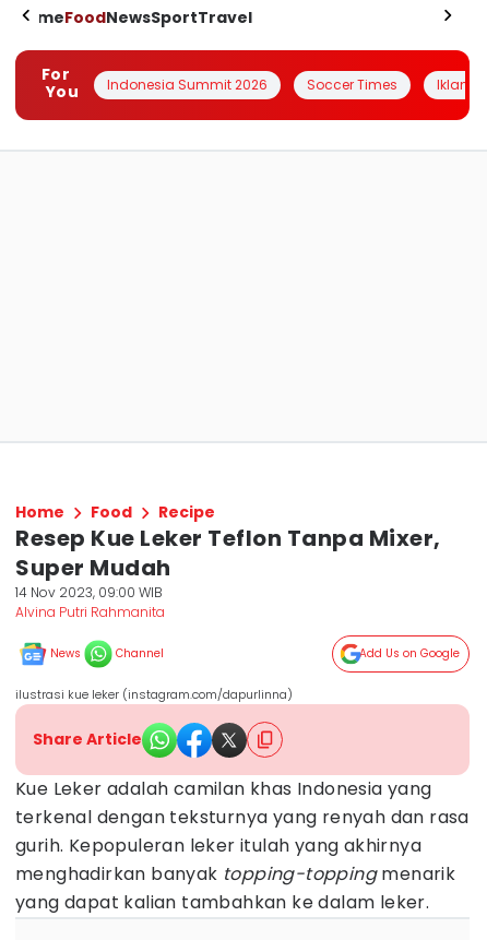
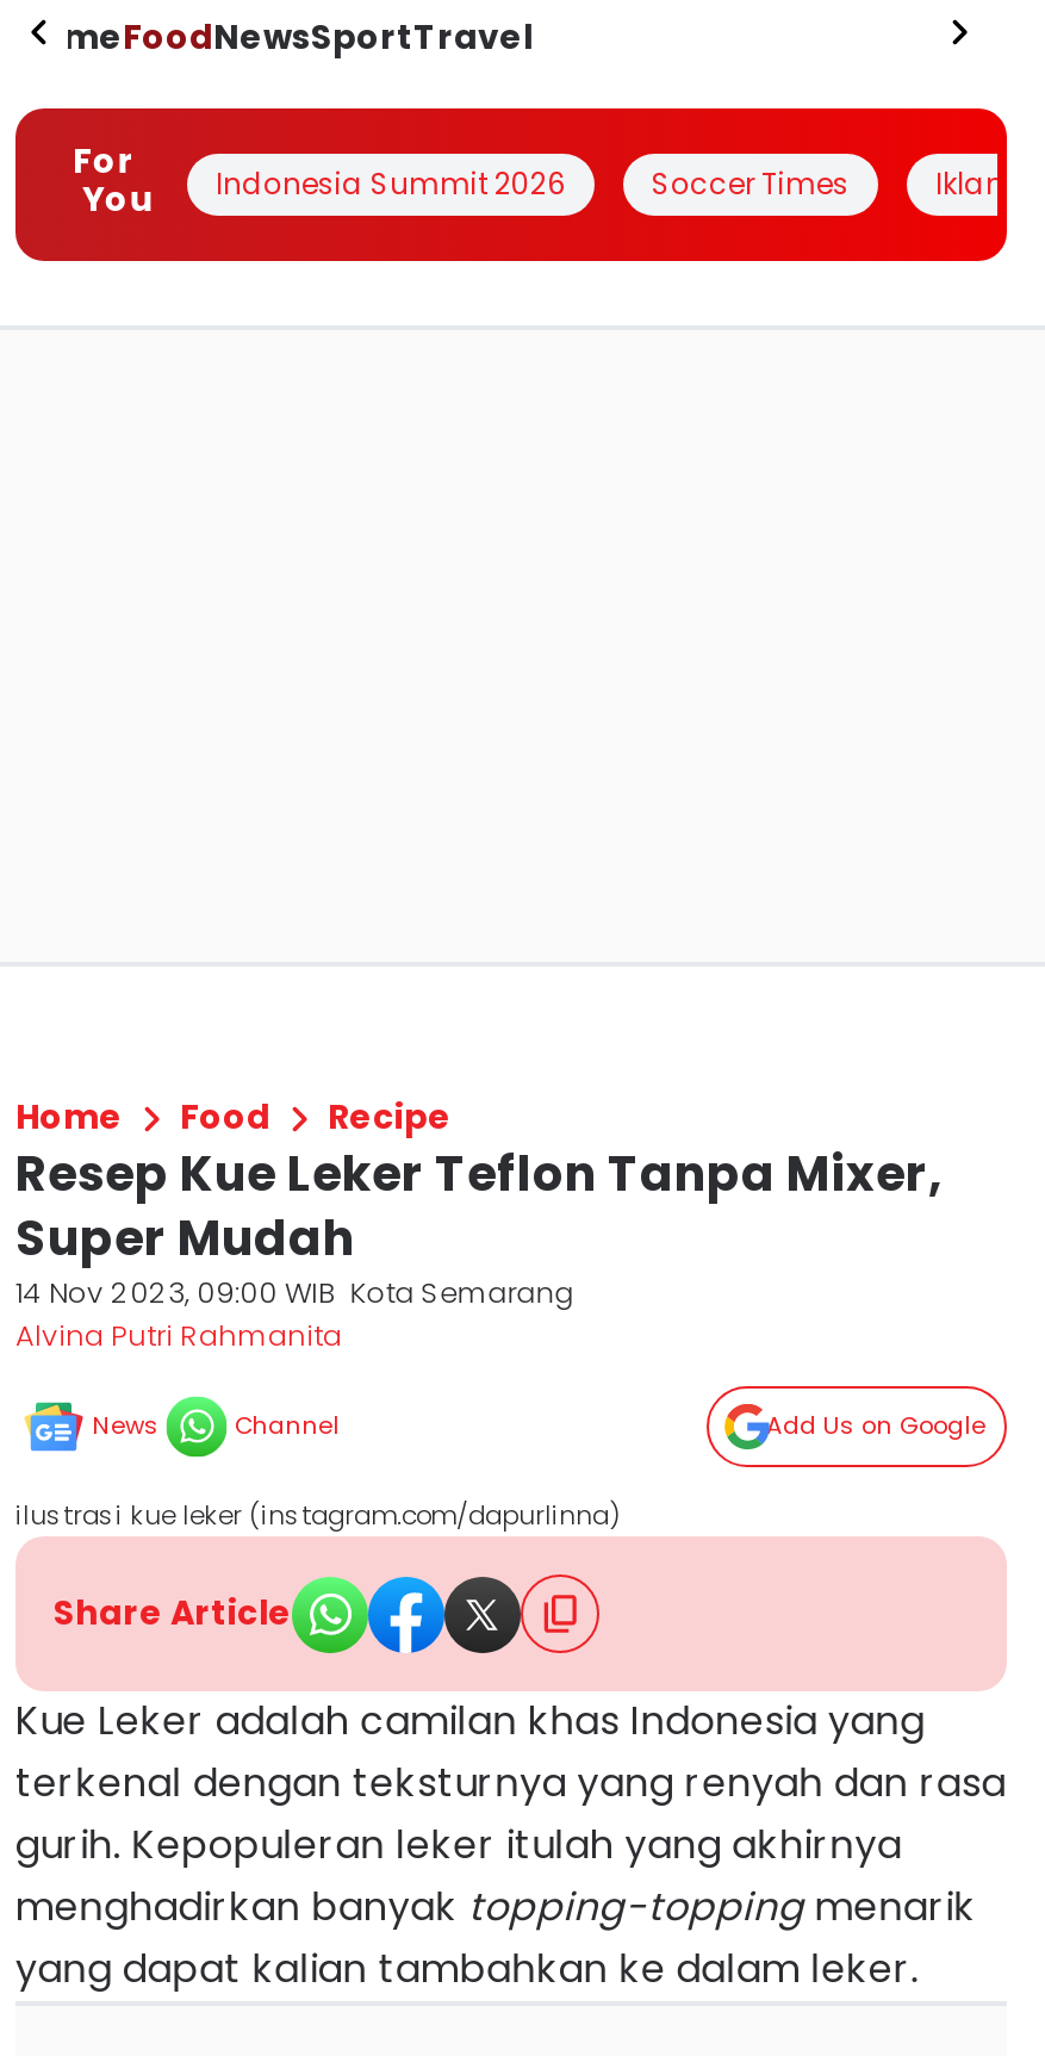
- 14 Nov 2023, 09:00 WIB
+ 14 Nov 2023, 09:00 WIB Kota Semarang
